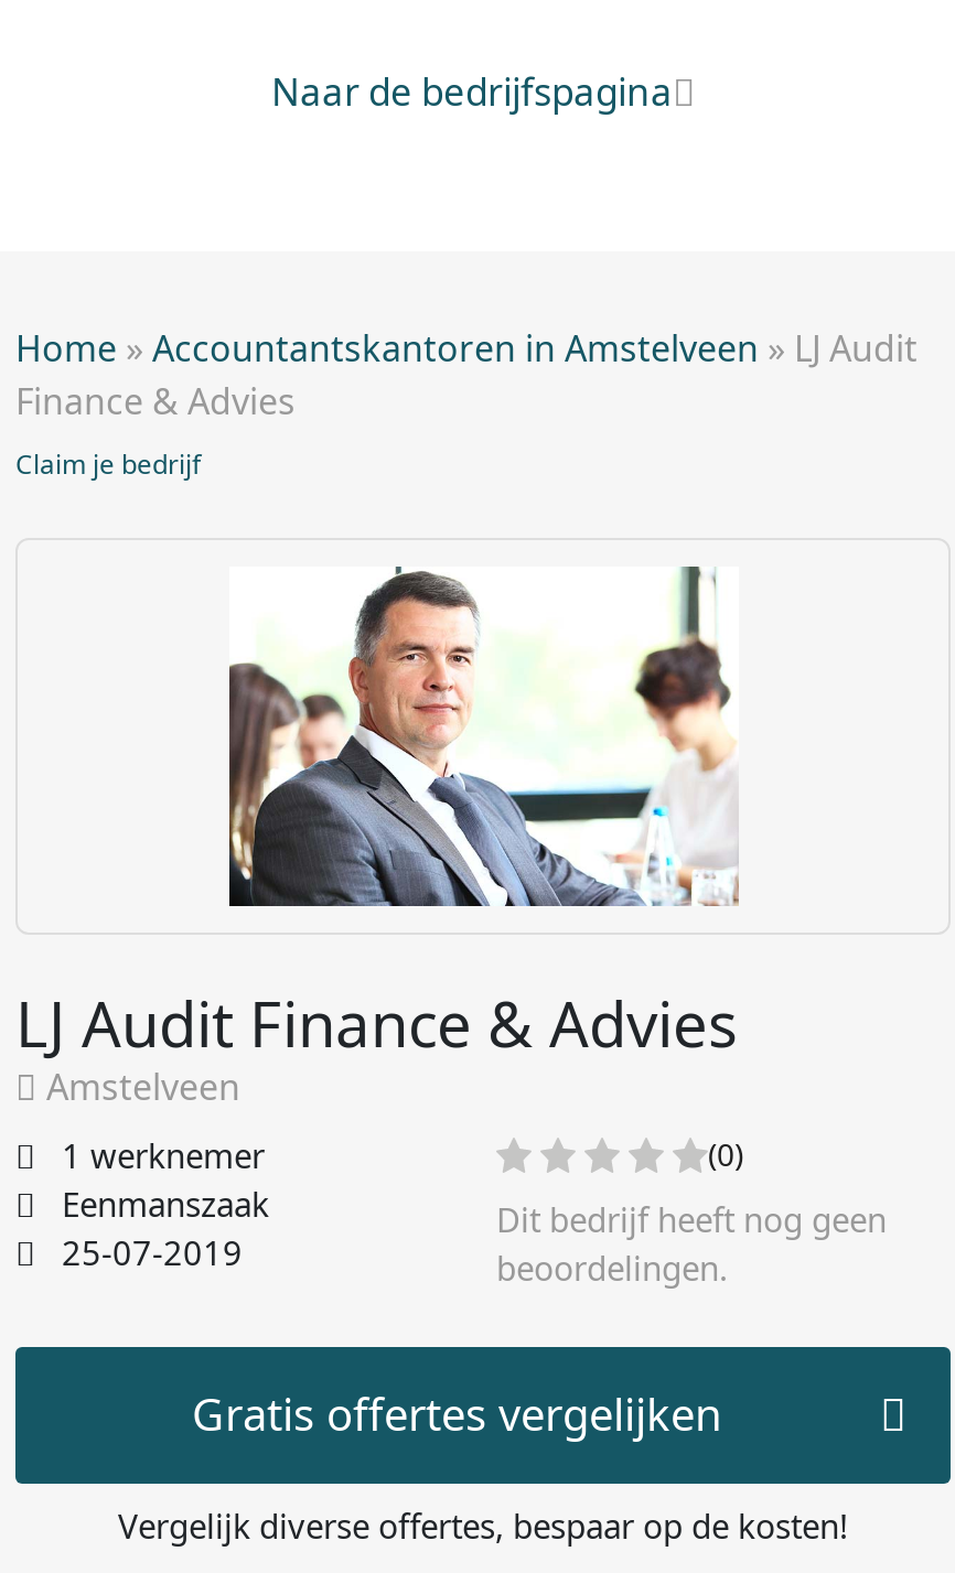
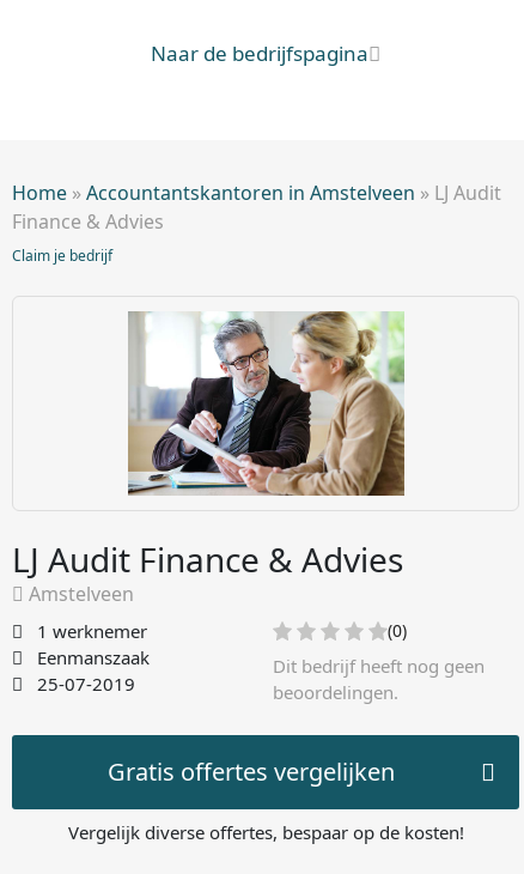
- [image]
+ [image]
